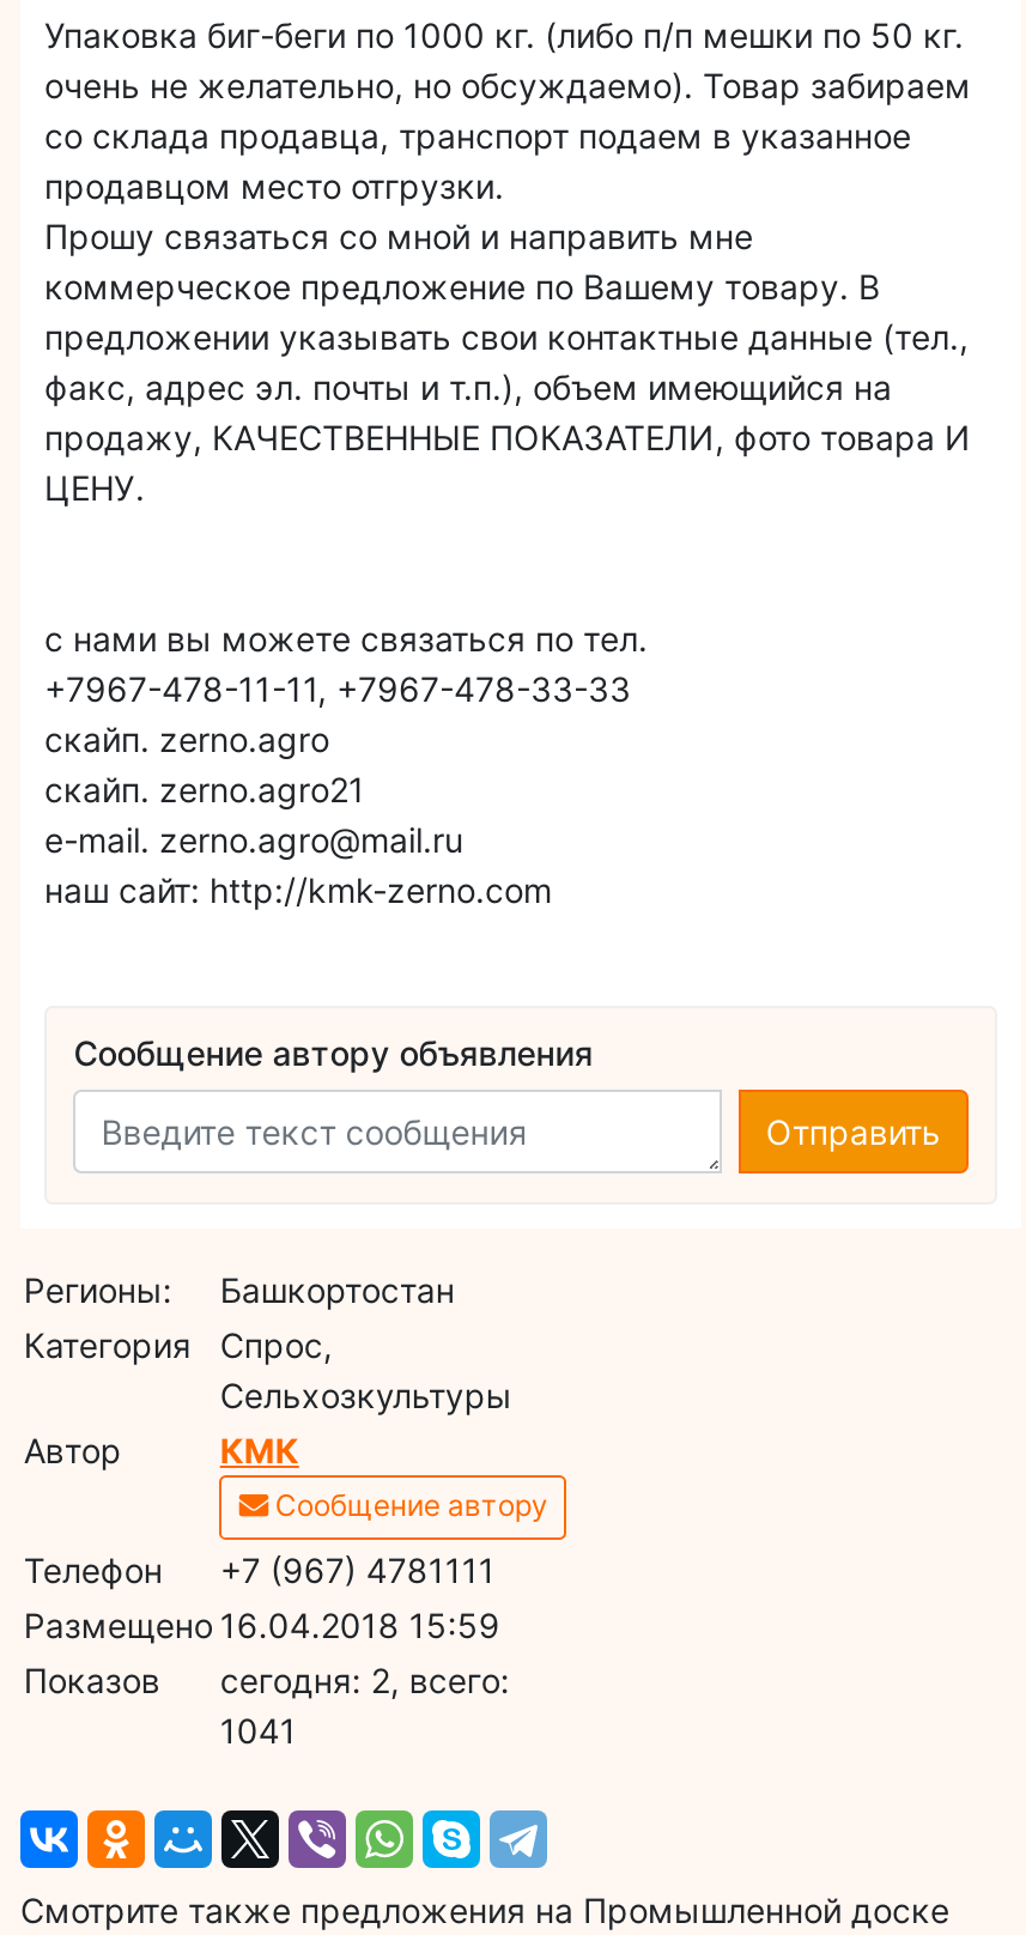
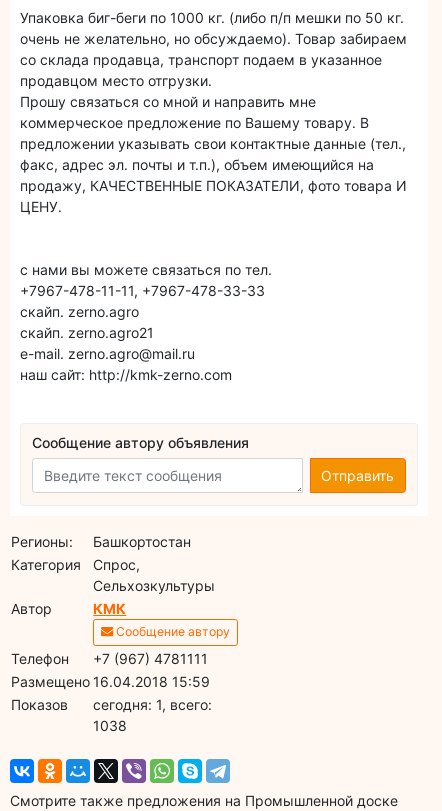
- cегодня: 2, всего:
+ cегодня: 1, всего:

- 1041
+ 1038
